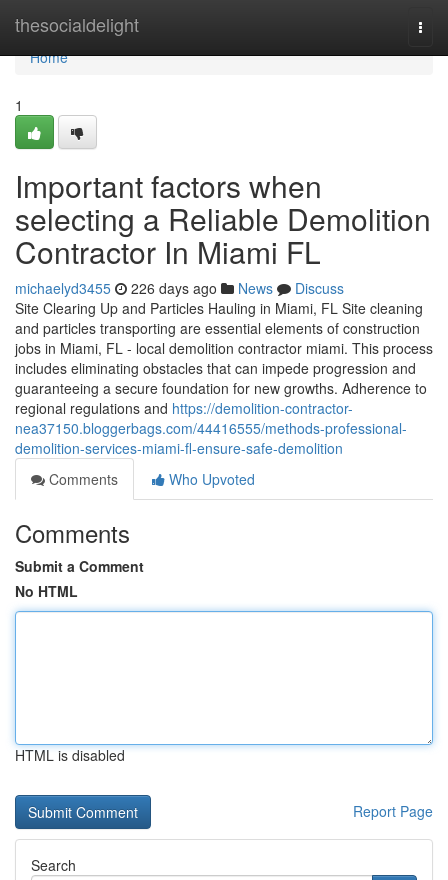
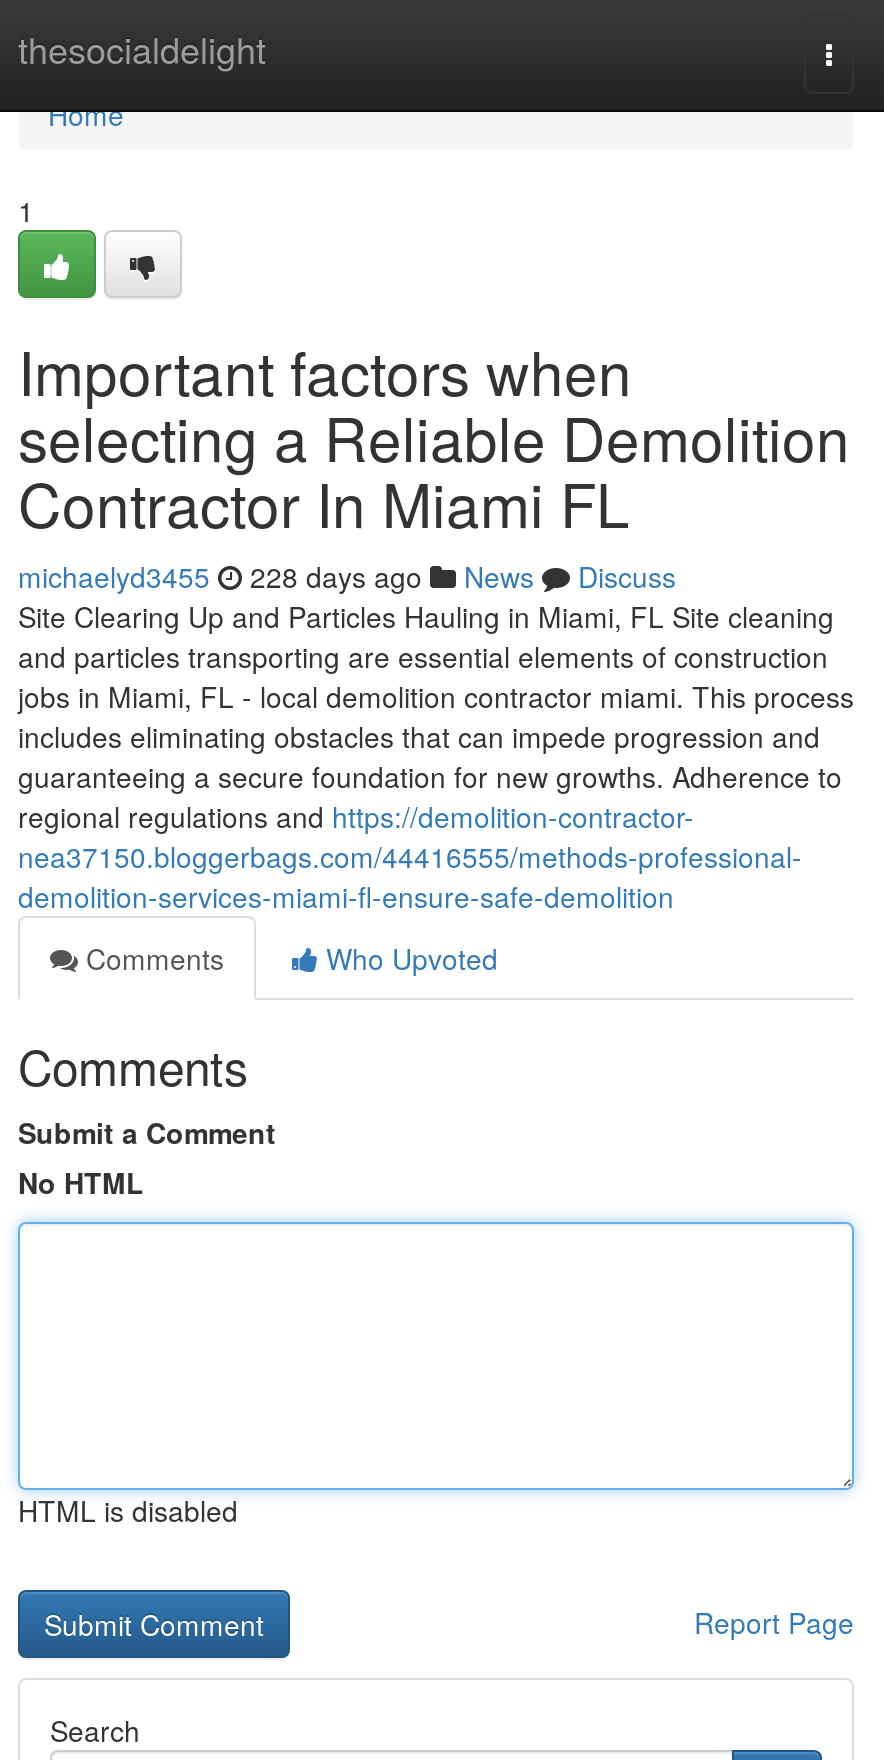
- michaelyd3455 226 days ago News Discuss
+ michaelyd3455 228 days ago News Discuss
